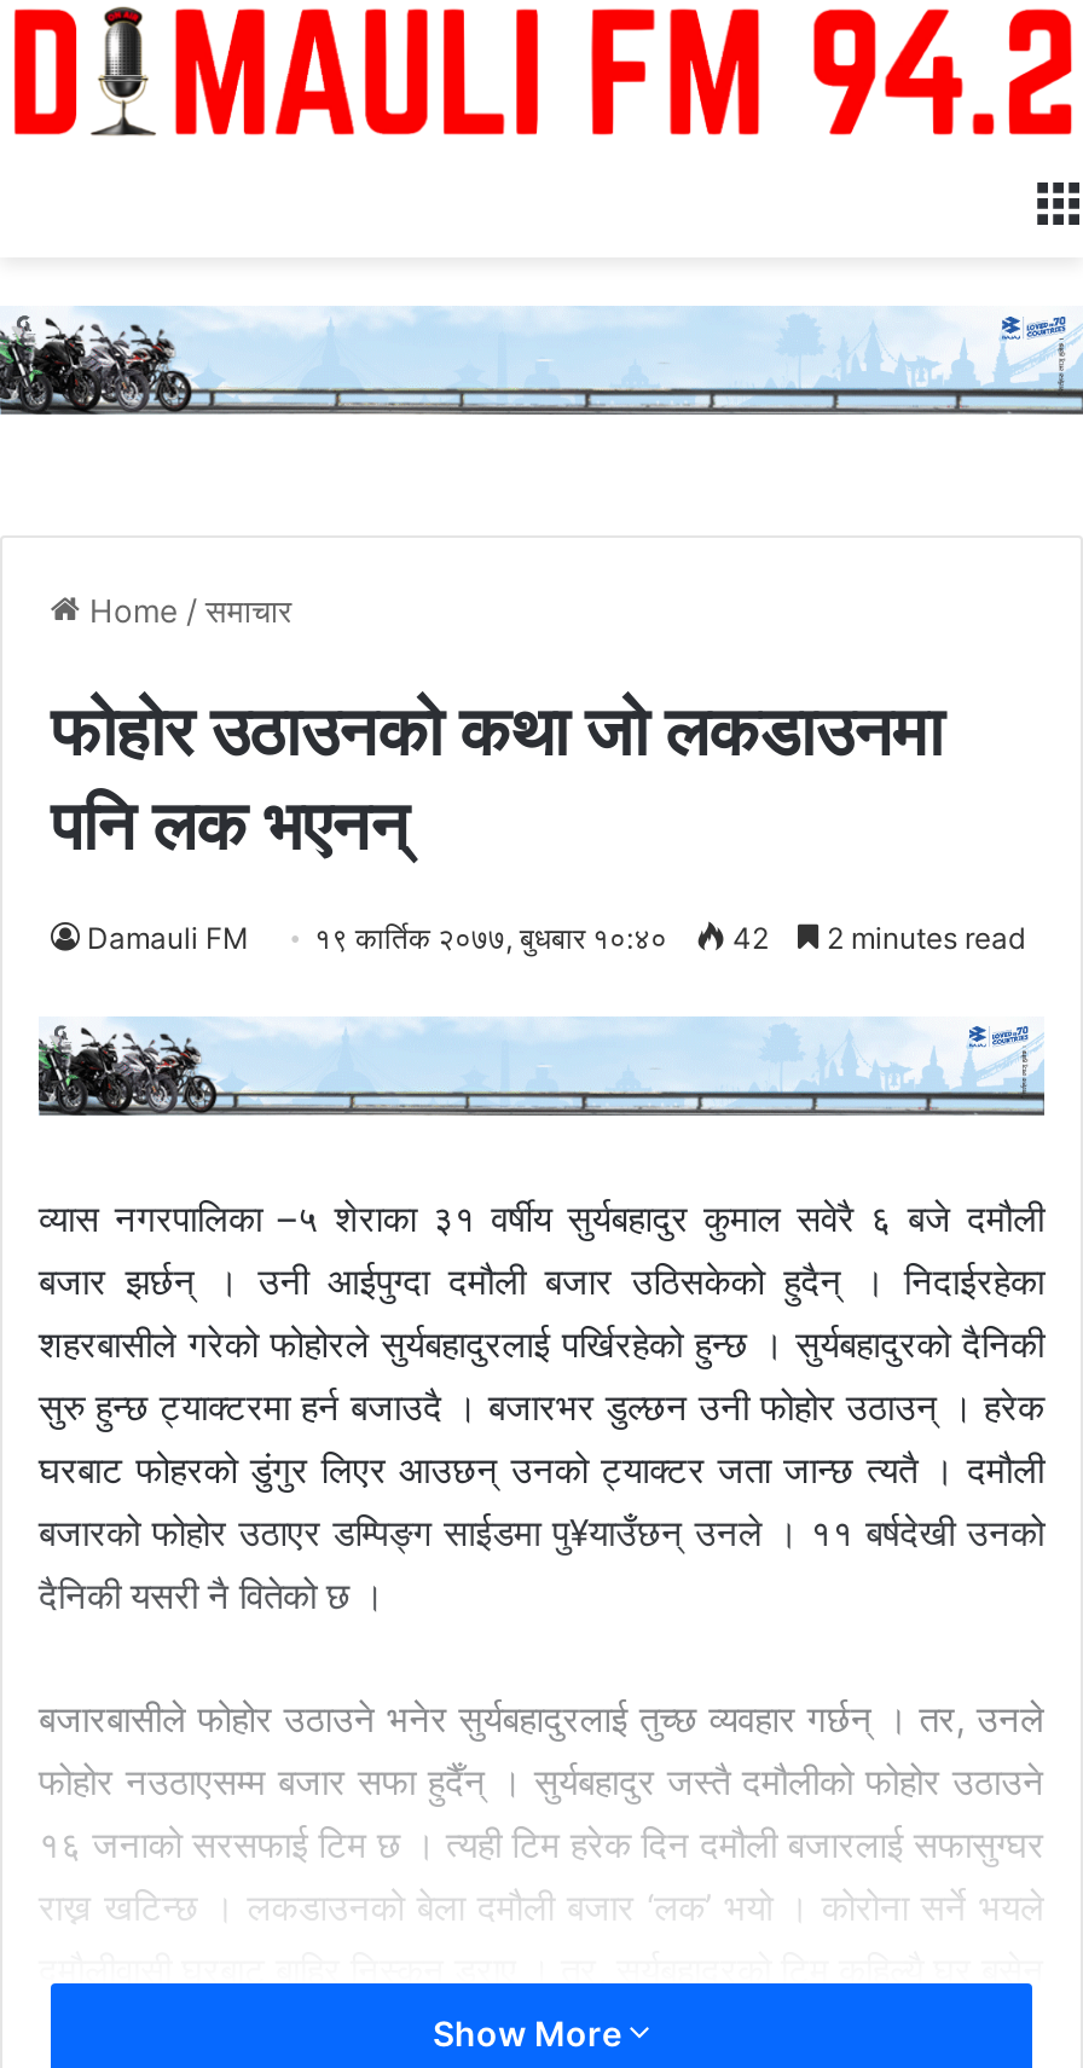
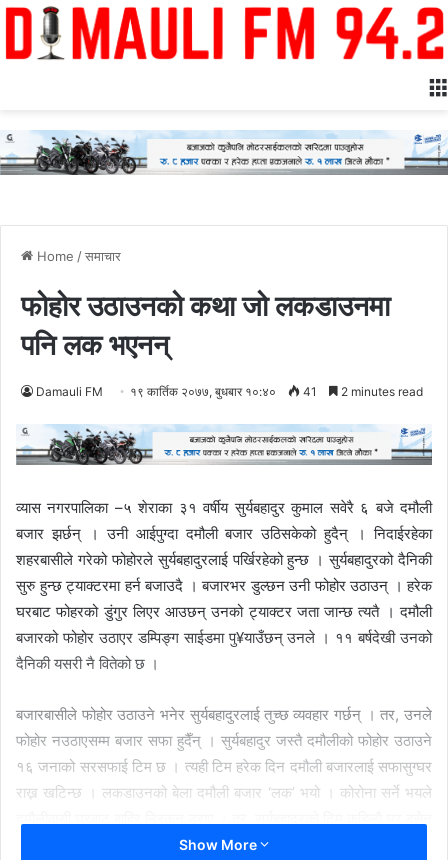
- [image]
+ [image]

- Damauli FM १९ कार्तिक २०७७, बुधबार १०:४० 42 2 minutes read
+ Damauli FM १९ कार्तिक २०७७, बुधबार १०:४० 41 2 minutes read

- [image]
+ [image]
